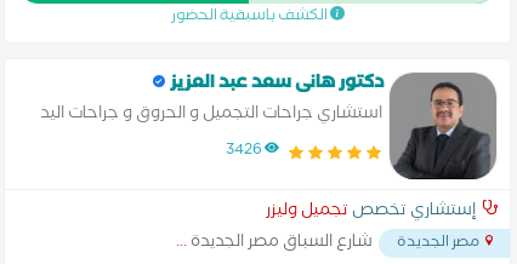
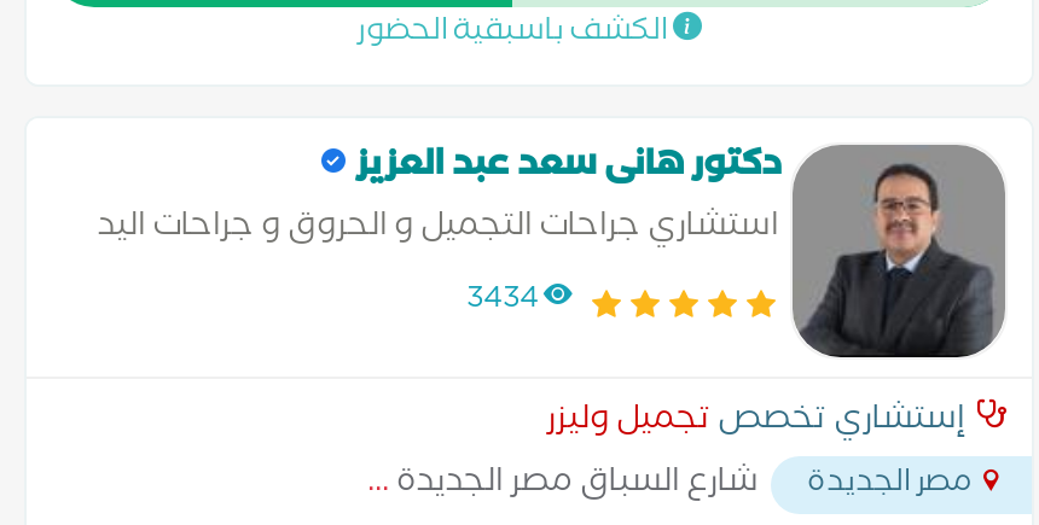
- 3426
+ 3434
